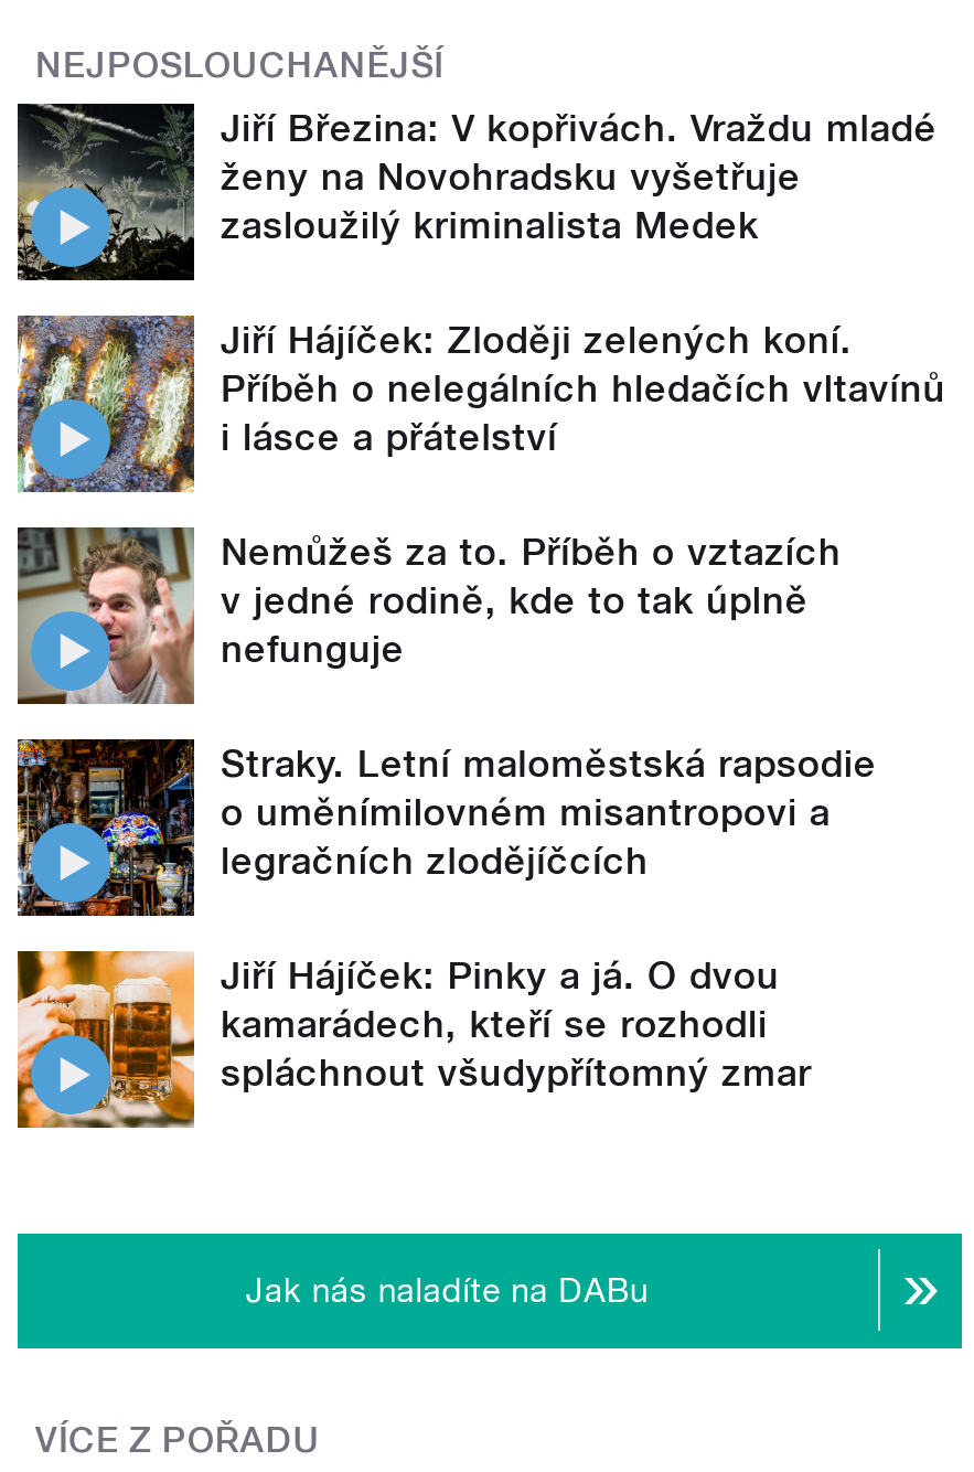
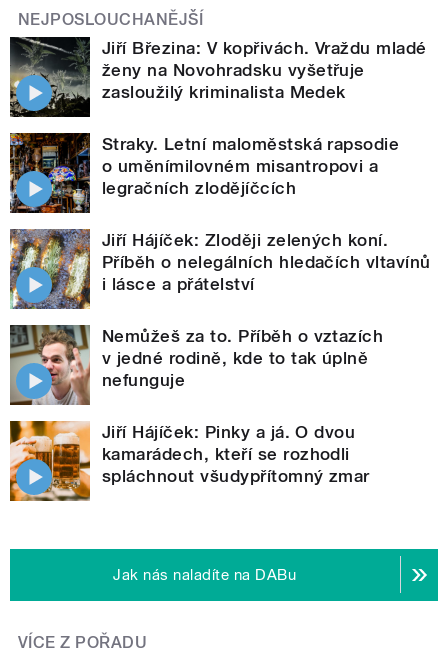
moved down: [image] | Jiří Hájíček: Zloději zelených koní. | Příběh o nelegálních hledačích vltavínů | i lásce a přátelství | Nemůžeš za to. Příběh o vztazích | v jedné rodině, kde to tak úplně | nefunguje

moved up: [image] | Straky. Letní maloměstská rapsodie | o uměnímilovném misantropovi a | legračních zlodějíčcích
